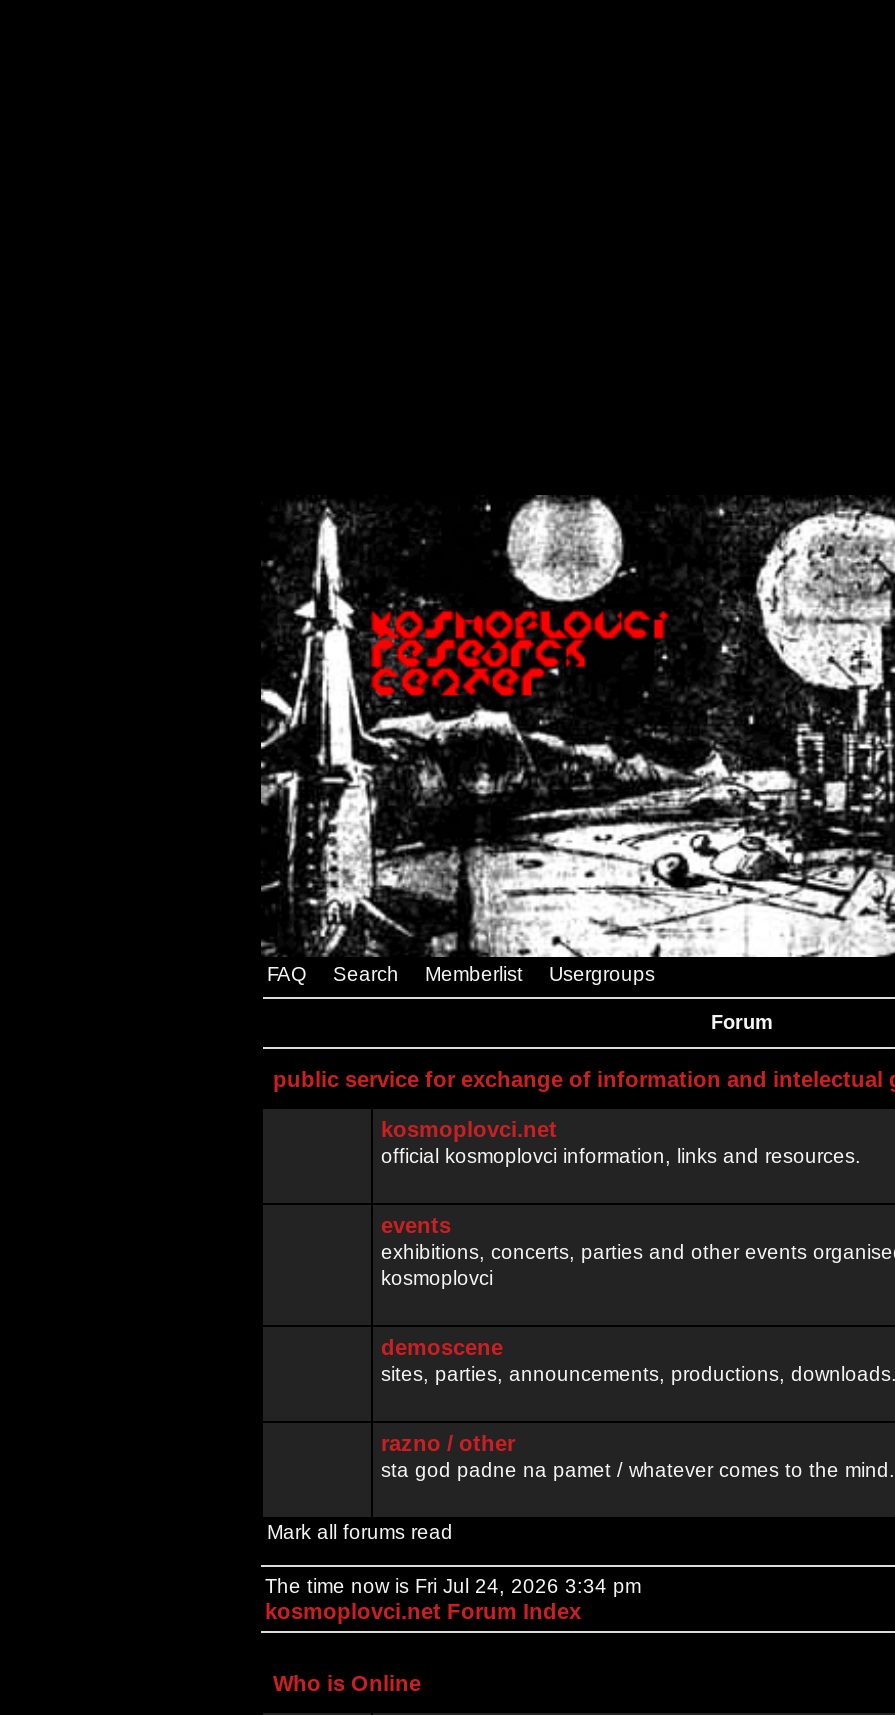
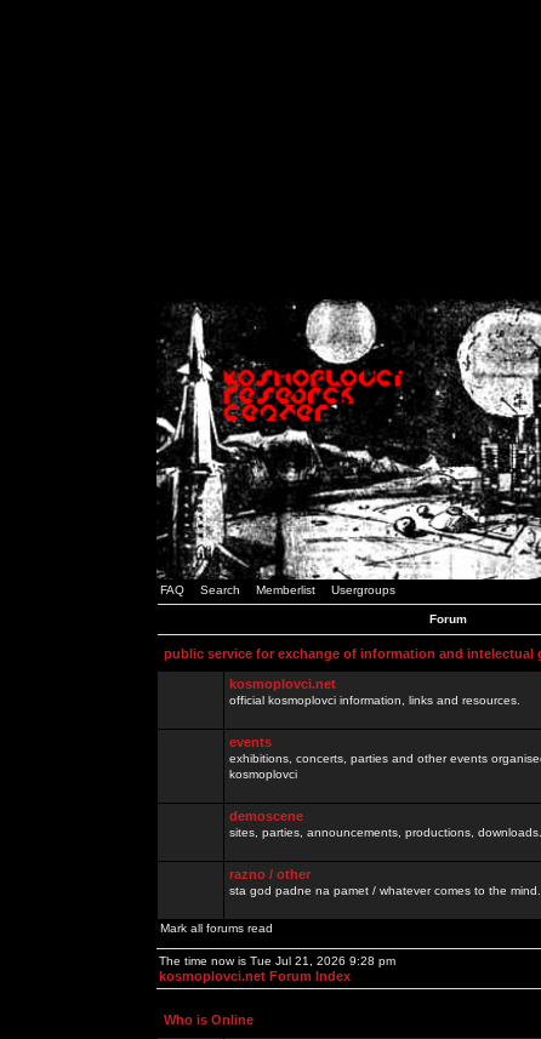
- The time now is Fri Jul 24, 2026 3:34 pm
+ The time now is Tue Jul 21, 2026 9:28 pm
